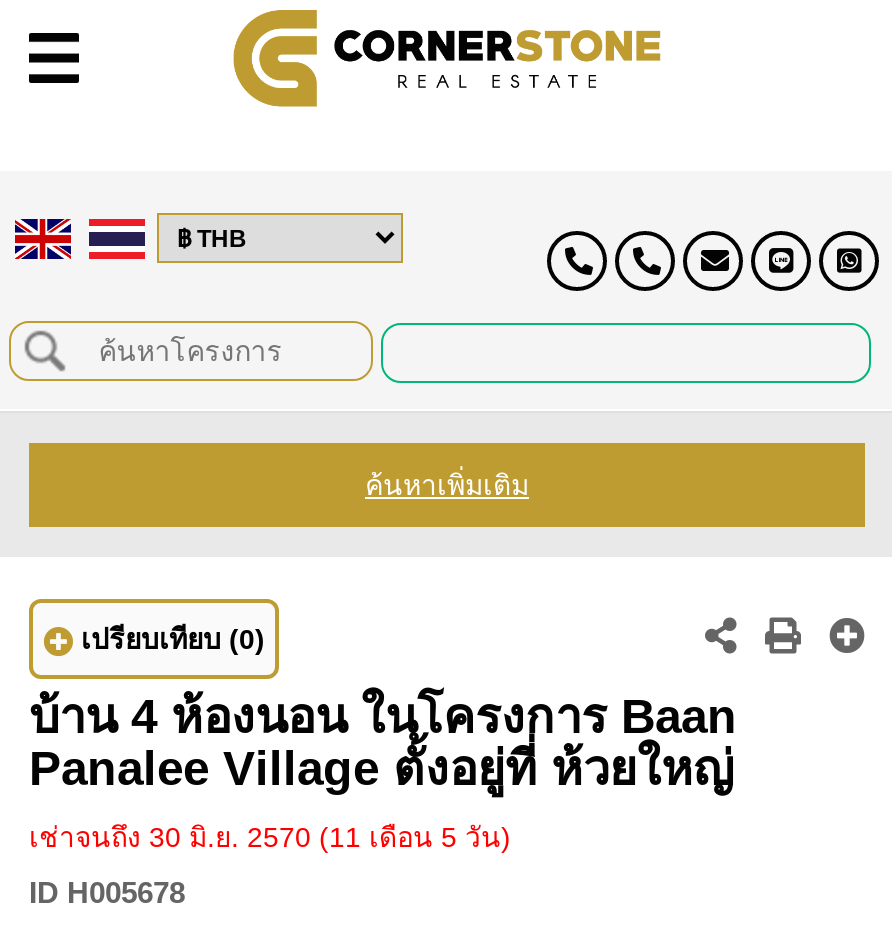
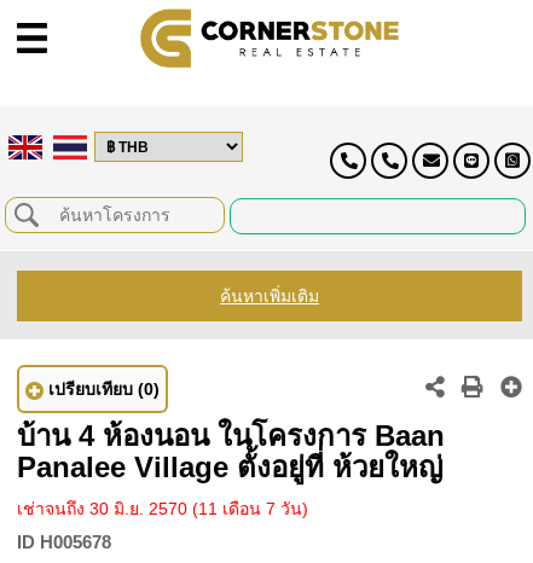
- เช่าจนถึง 30 มิ.ย. 2570 (11 เดือน 5 วัน)
+ เช่าจนถึง 30 มิ.ย. 2570 (11 เดือน 7 วัน)
